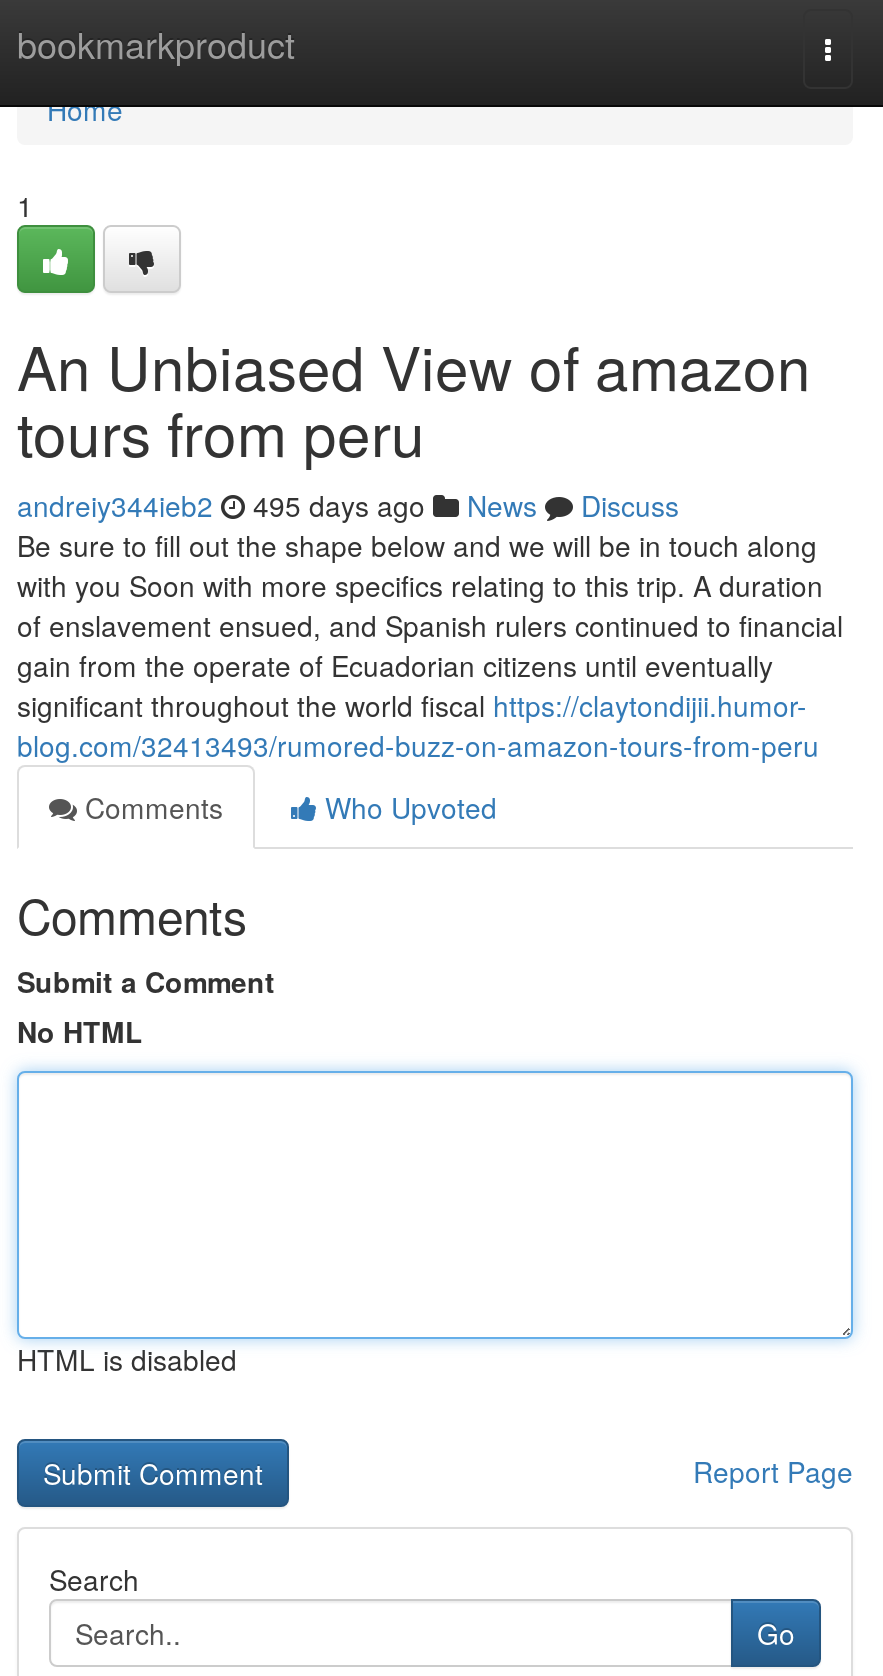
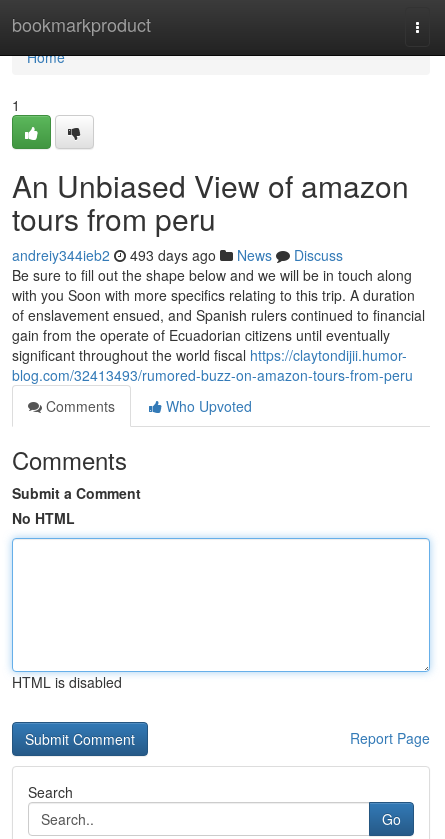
- andreiy344ieb2 495 days ago News Discuss
+ andreiy344ieb2 493 days ago News Discuss
